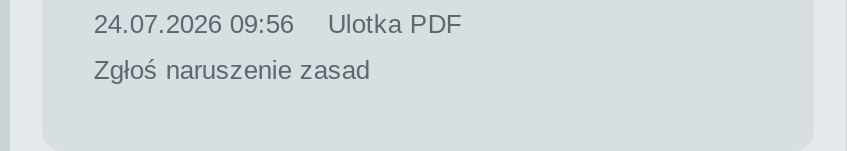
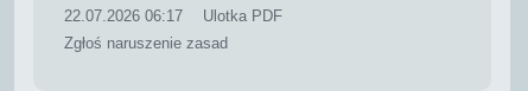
- 24.07.2026 09:56 Ulotka PDF
+ 22.07.2026 06:17 Ulotka PDF
